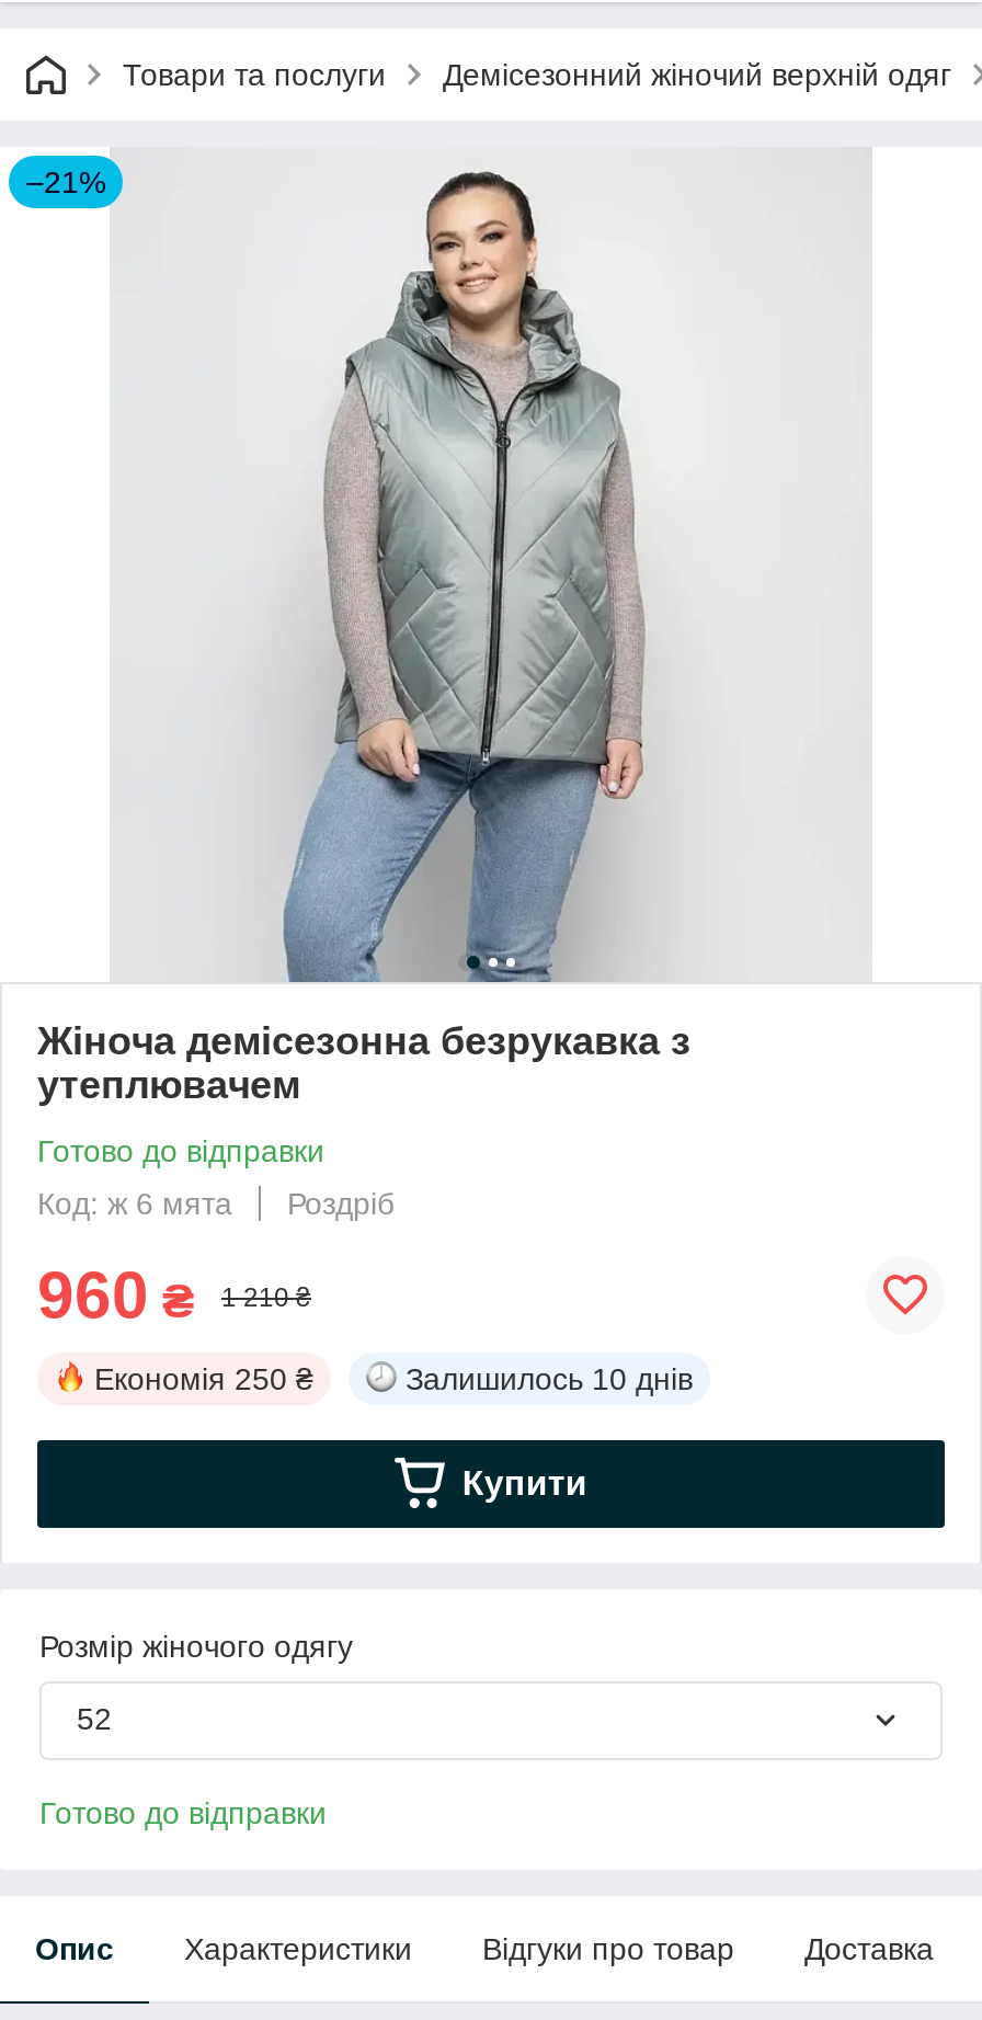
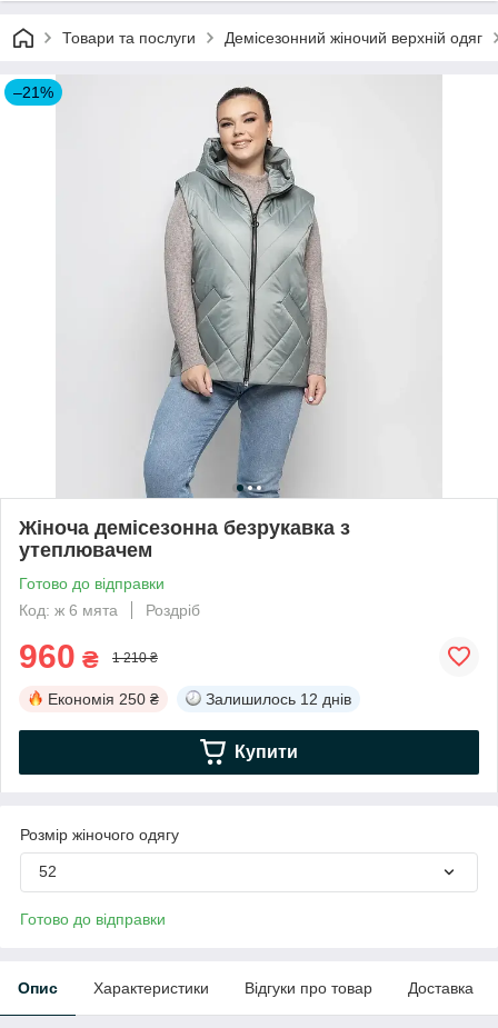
- Залишилось 10 днів
+ Залишилось 12 днів
